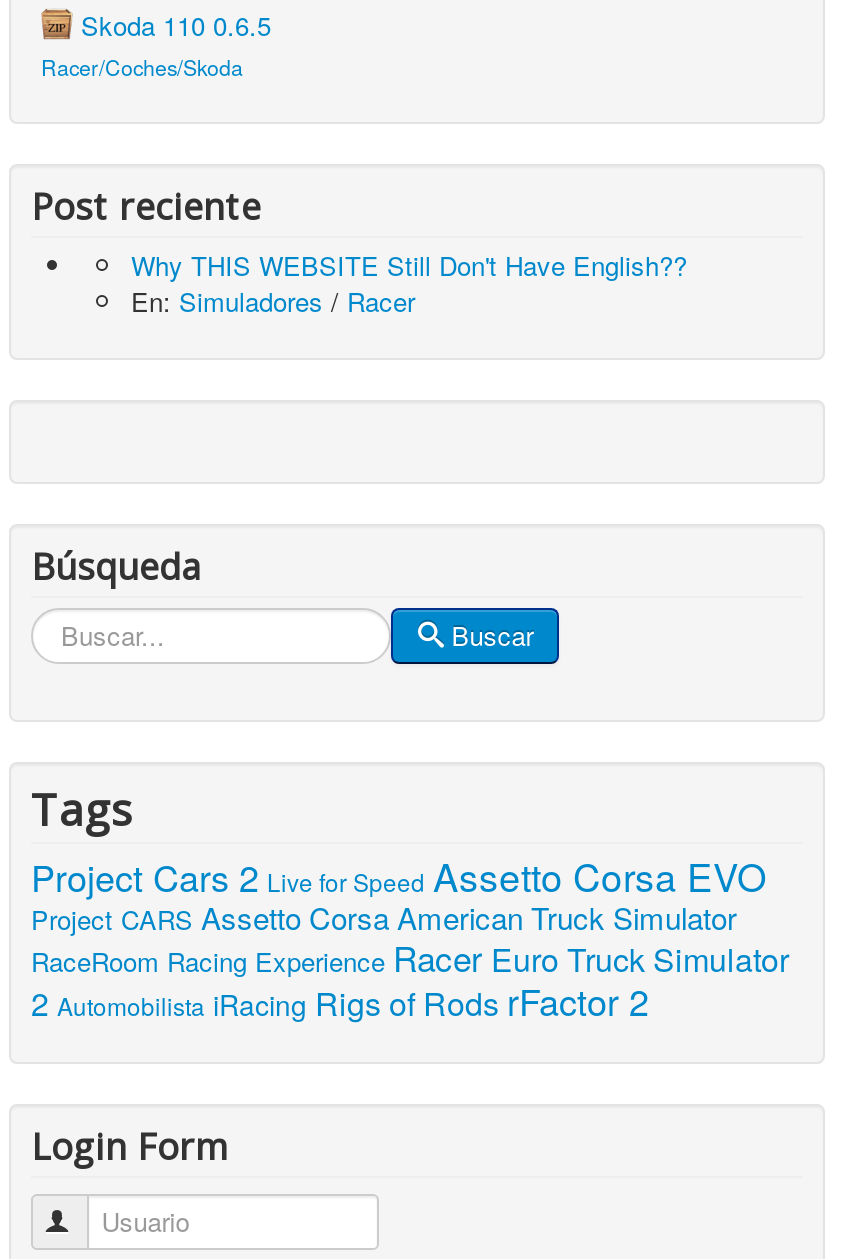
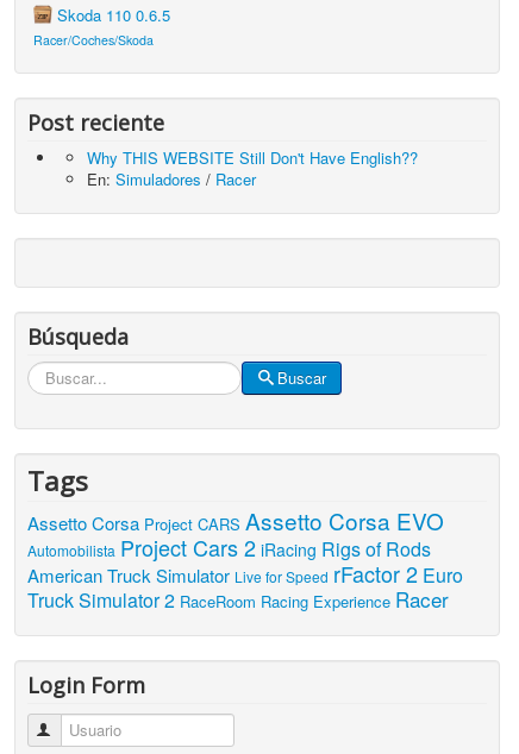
- Project Cars 2 Live for Speed Assetto Corsa EVO
- Project CARS Assetto Corsa American Truck Simulator
- RaceRoom Racing Experience Racer Euro Truck Simulator
- 2 Automobilista iRacing Rigs of Rods rFactor 2
+ Assetto Corsa Project CARS Assetto Corsa EVO
+ Automobilista Project Cars 2 iRacing Rigs of Rods
+ American Truck Simulator Live for Speed rFactor 2 Euro
+ Truck Simulator 2 RaceRoom Racing Experience Racer
